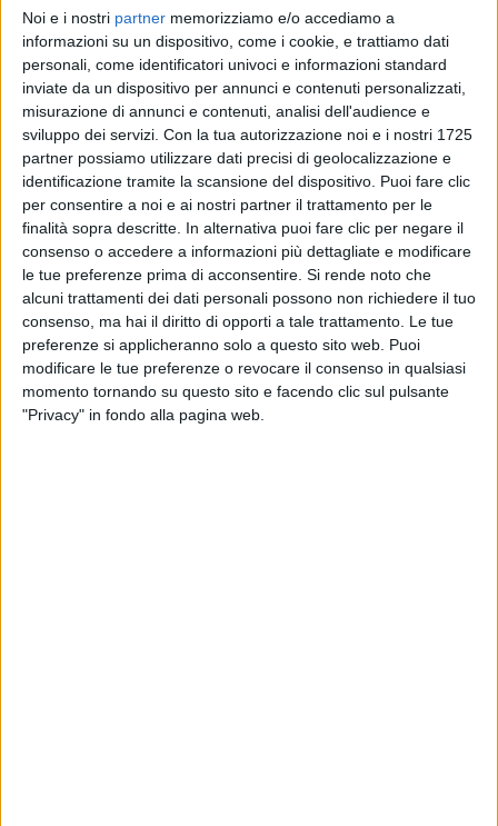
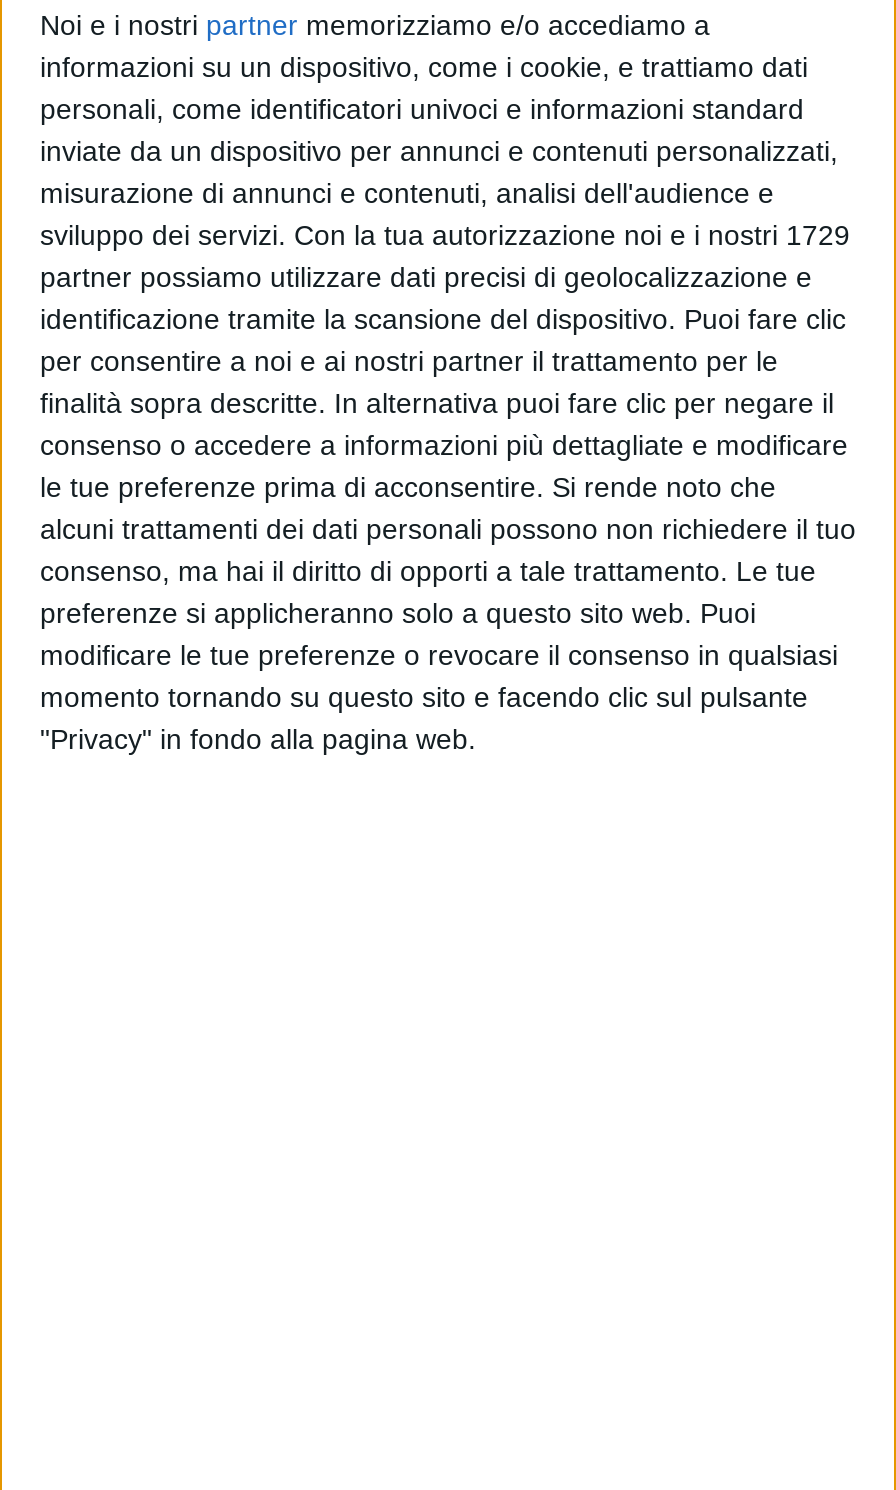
- sviluppo dei servizi. Con la tua autorizzazione noi e i nostri 1725
+ sviluppo dei servizi. Con la tua autorizzazione noi e i nostri 1729
